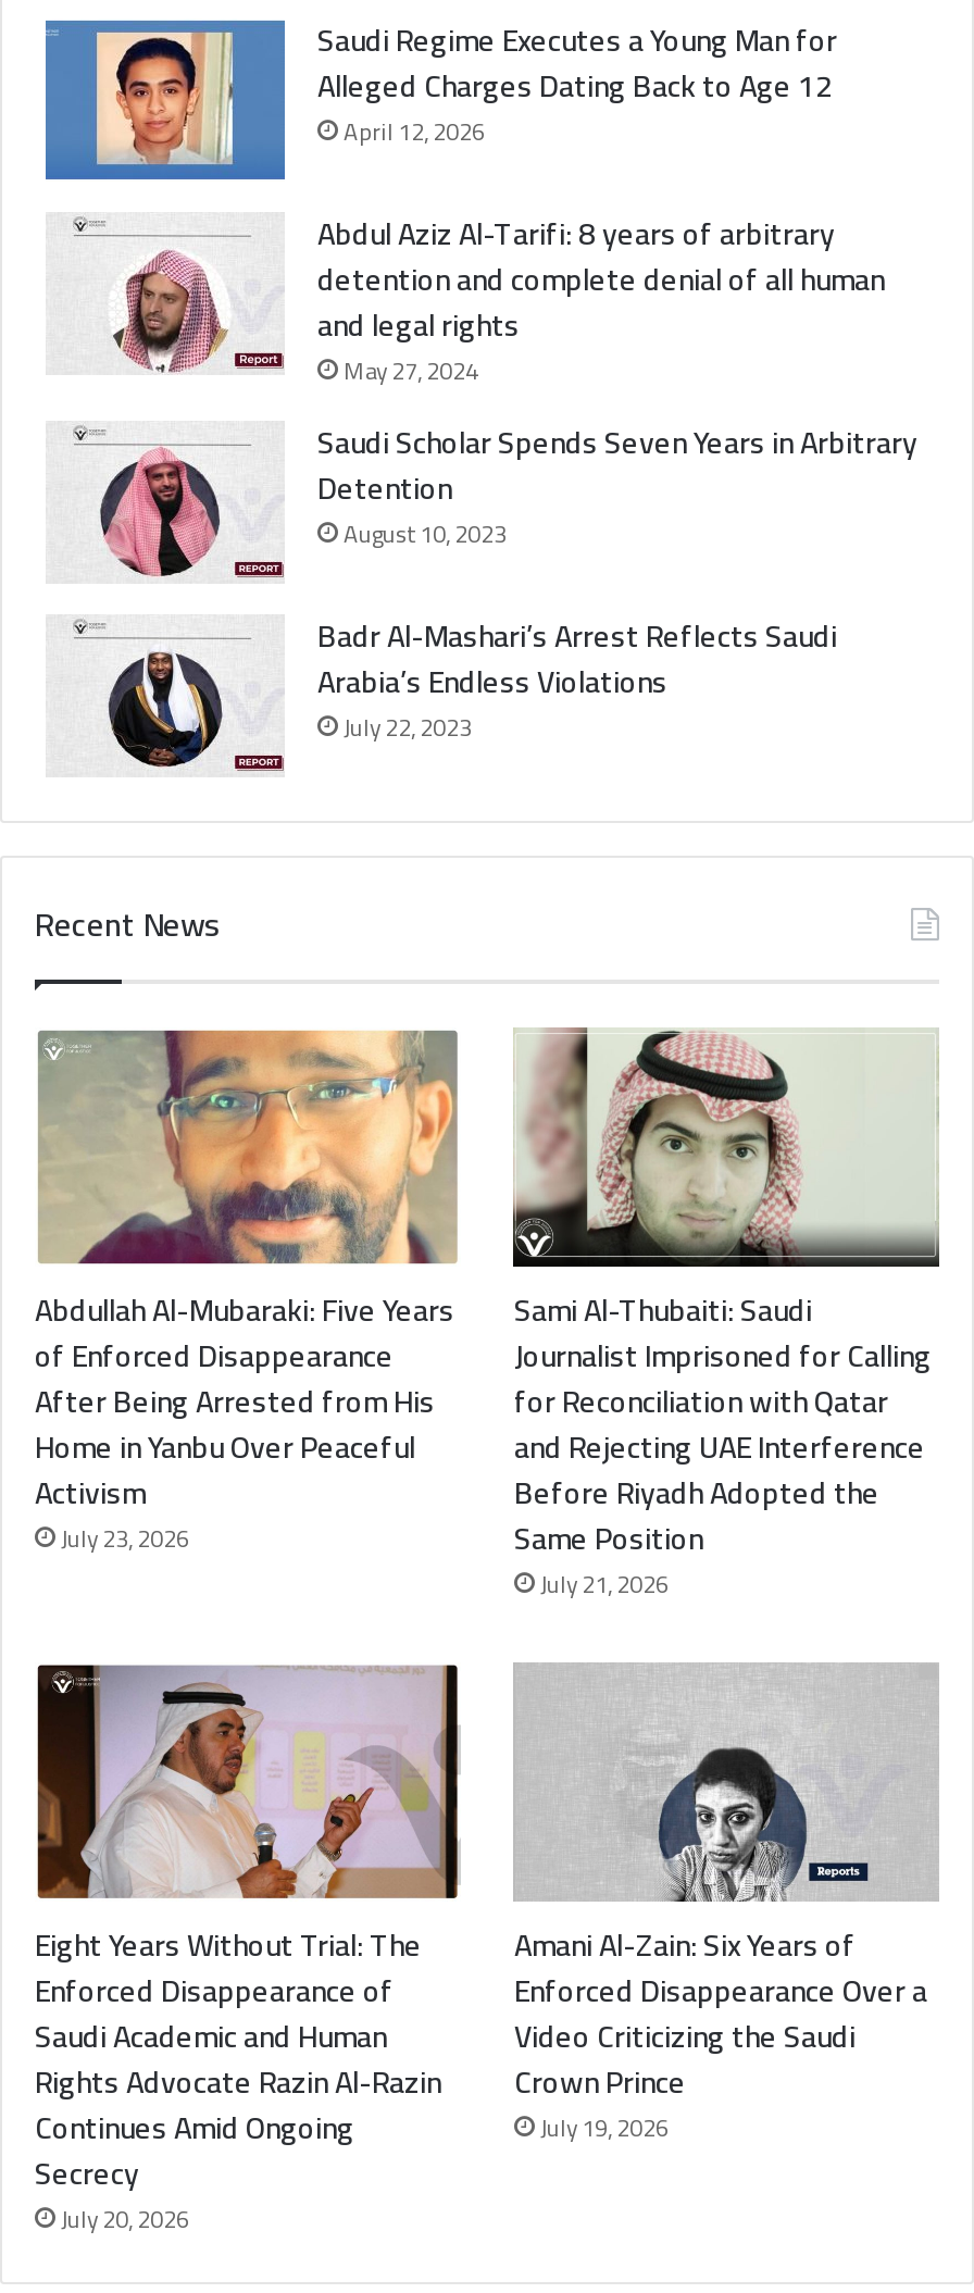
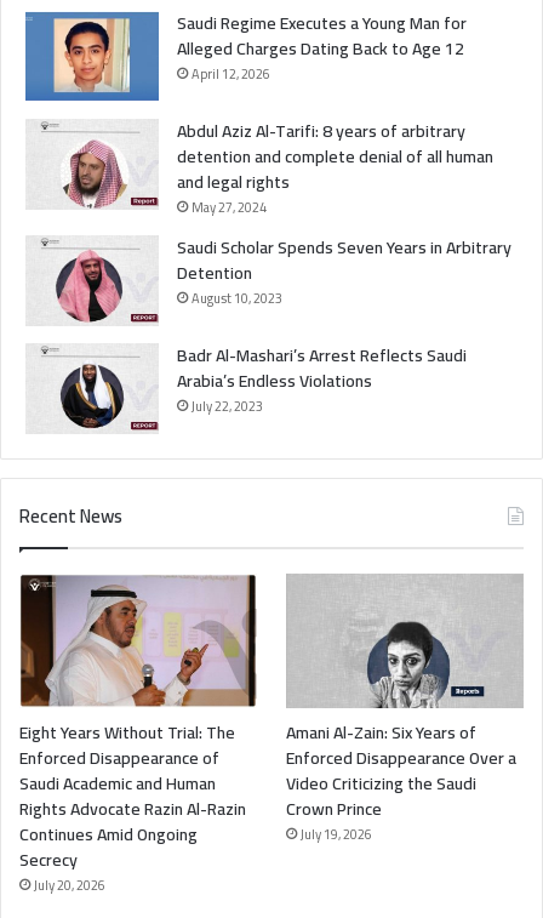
- [image]
- Abdullah Al-Mubaraki: Five Years
- of Enforced Disappearance
- After Being Arrested from His
- Home in Yanbu Over Peaceful
- Activism
- July 23, 2026

- [image]
- Sami Al-Thubaiti: Saudi
- Journalist Imprisoned for Calling
- for Reconciliation with Qatar
- and Rejecting UAE Interference
- Before Riyadh Adopted the
- Same Position
- July 21, 2026
